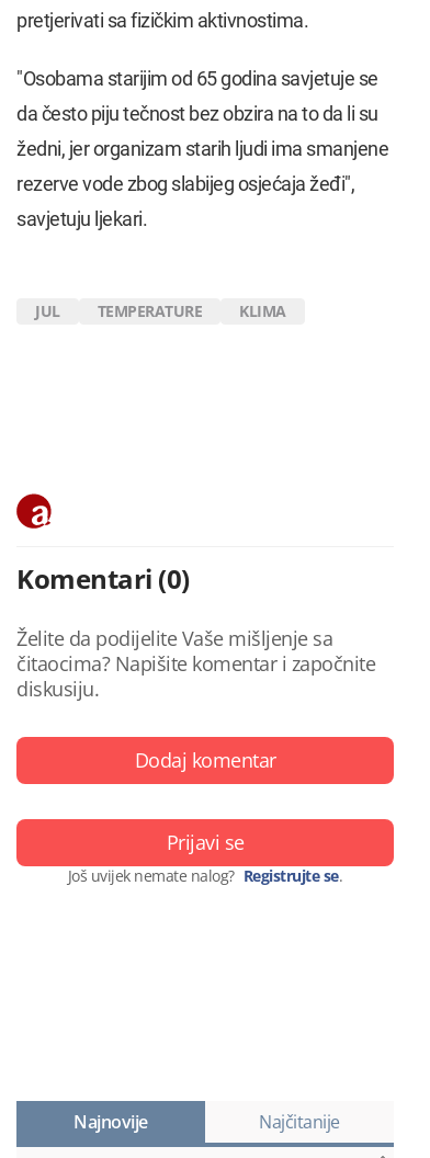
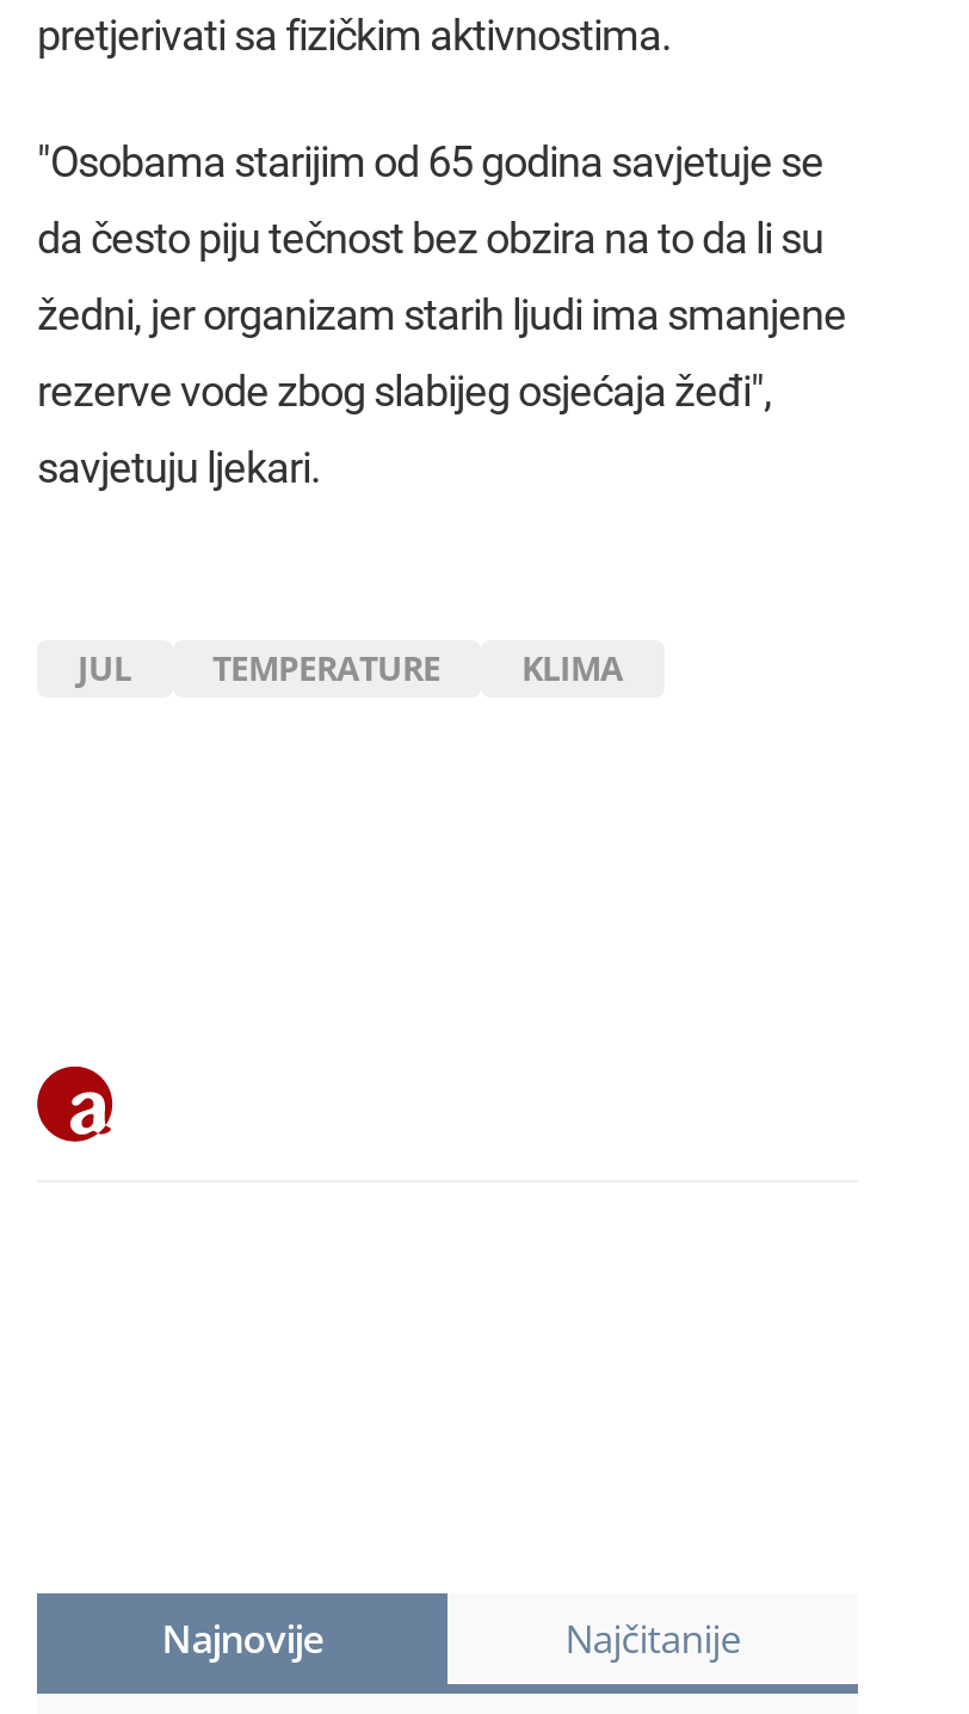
- Komentari (0)
- Želite da podijelite Vaše mišljenje sa
- čitaocima? Napišite komentar i započnite
- diskusiju.
- Dodaj komentar
- Prijavi se
- Još uvijek nemate nalog? Registrujte se.
